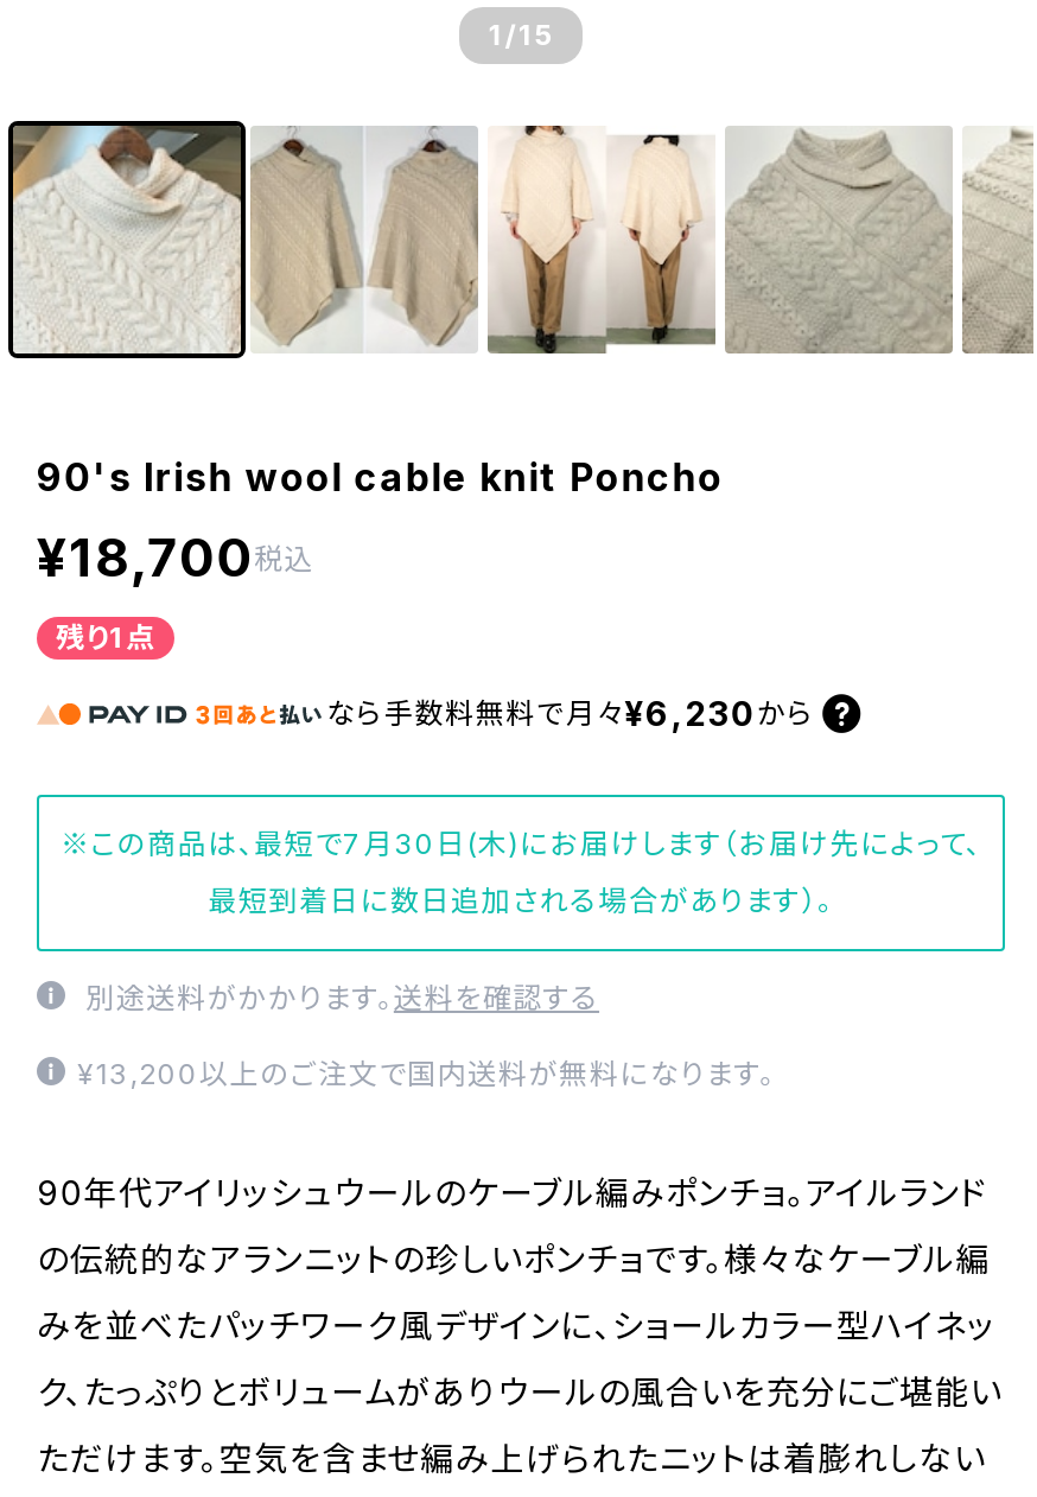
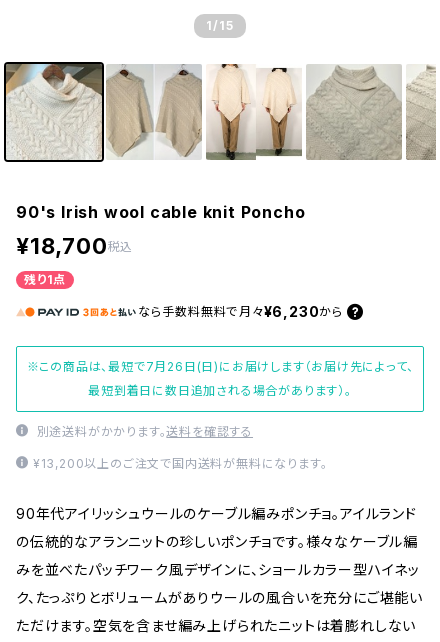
- ※この商品は、最短で7月30日(木)にお届けします（お届け先によって、
+ ※この商品は、最短で7月26日(日)にお届けします（お届け先によって、
